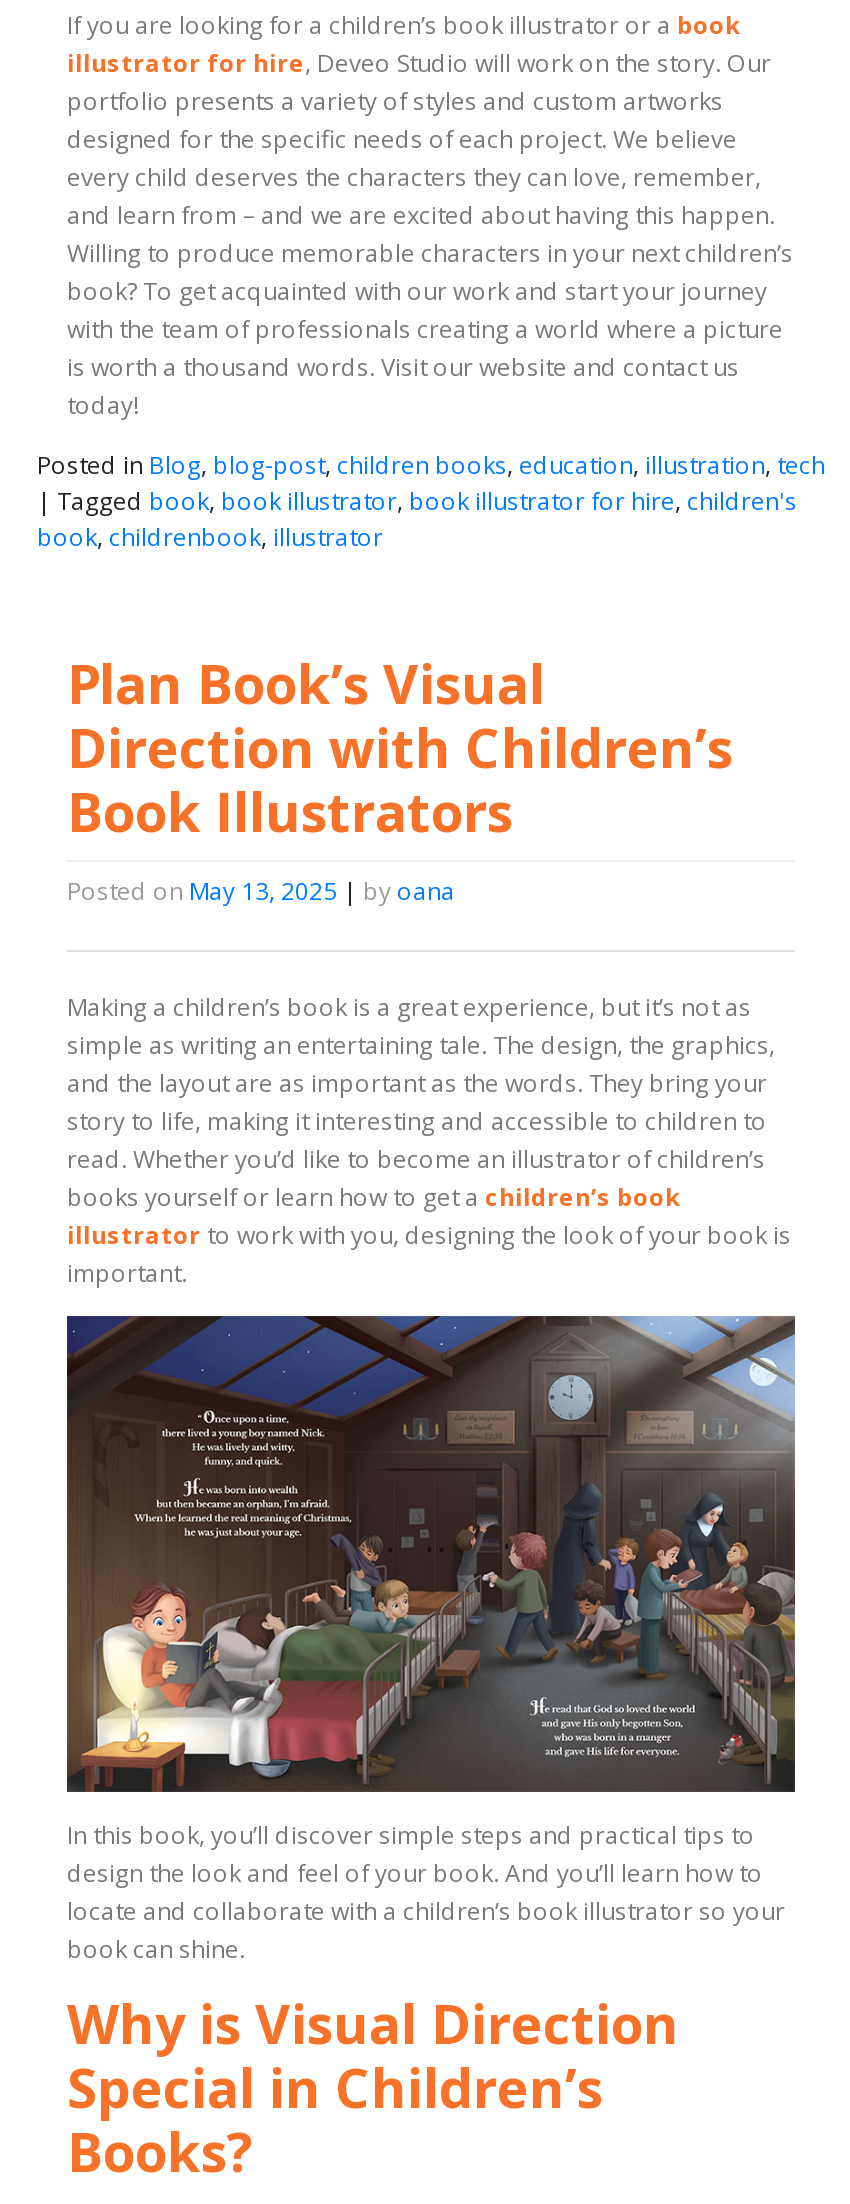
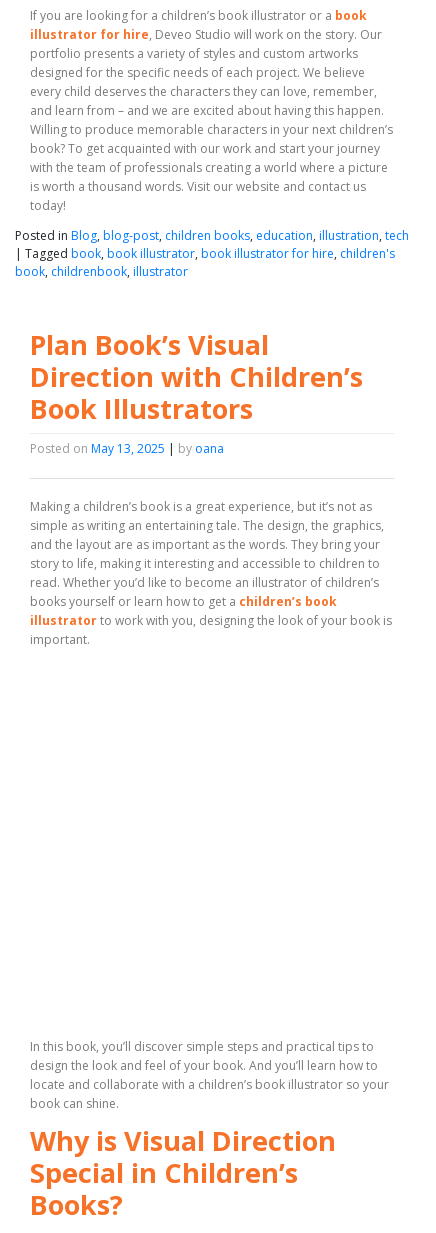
- [image]
